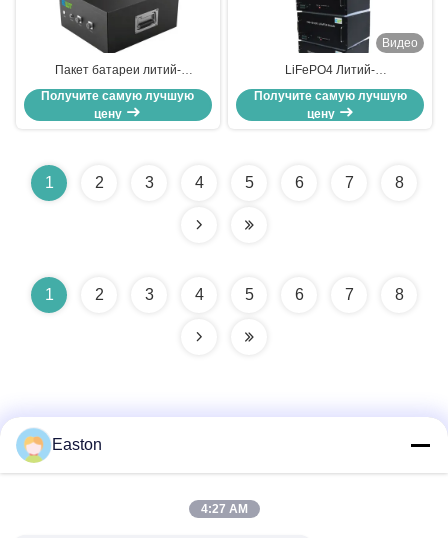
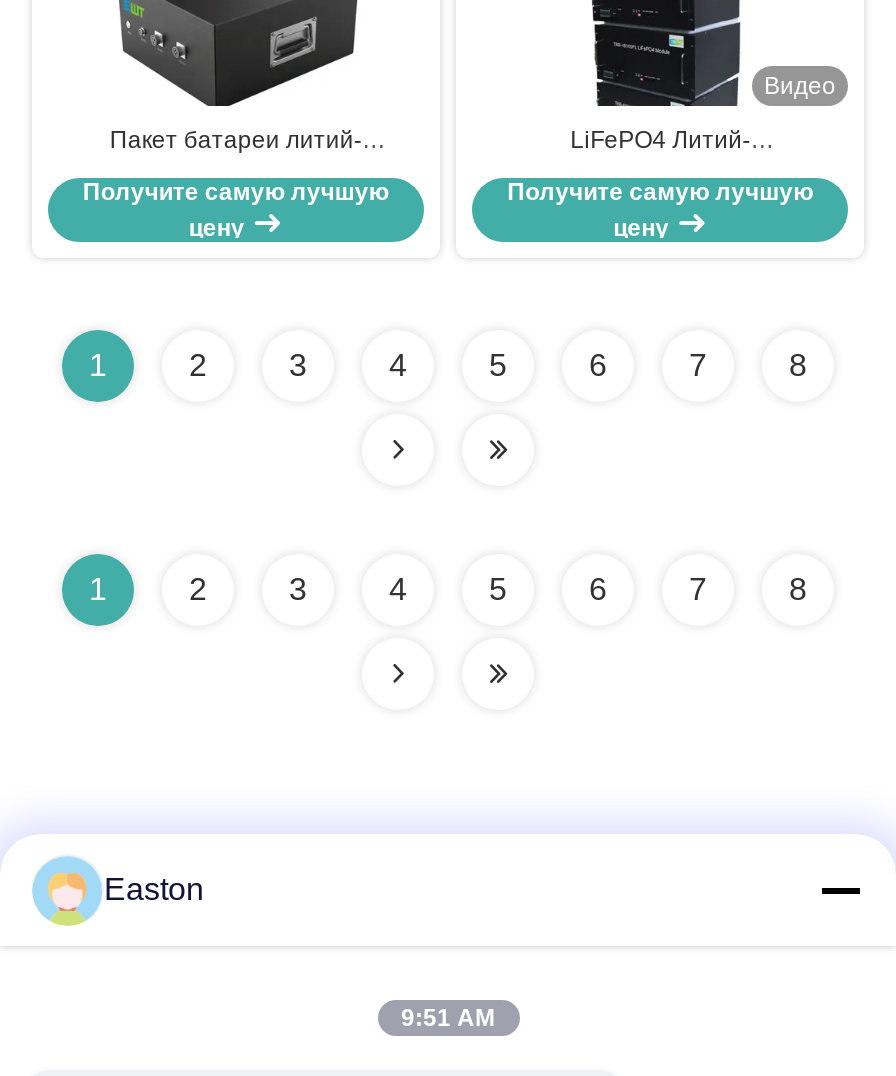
- 4:27 AM
+ 9:51 AM
